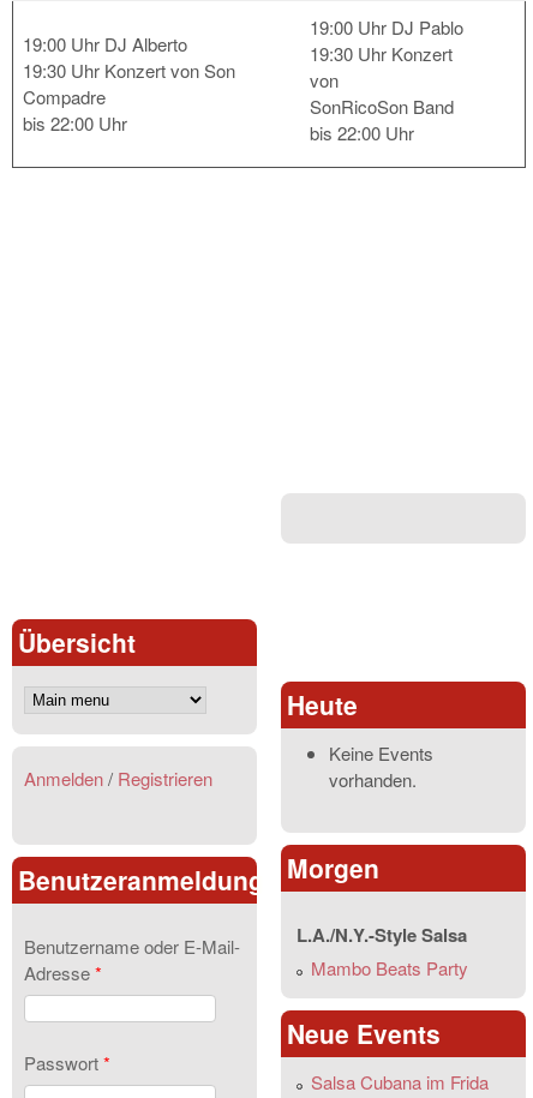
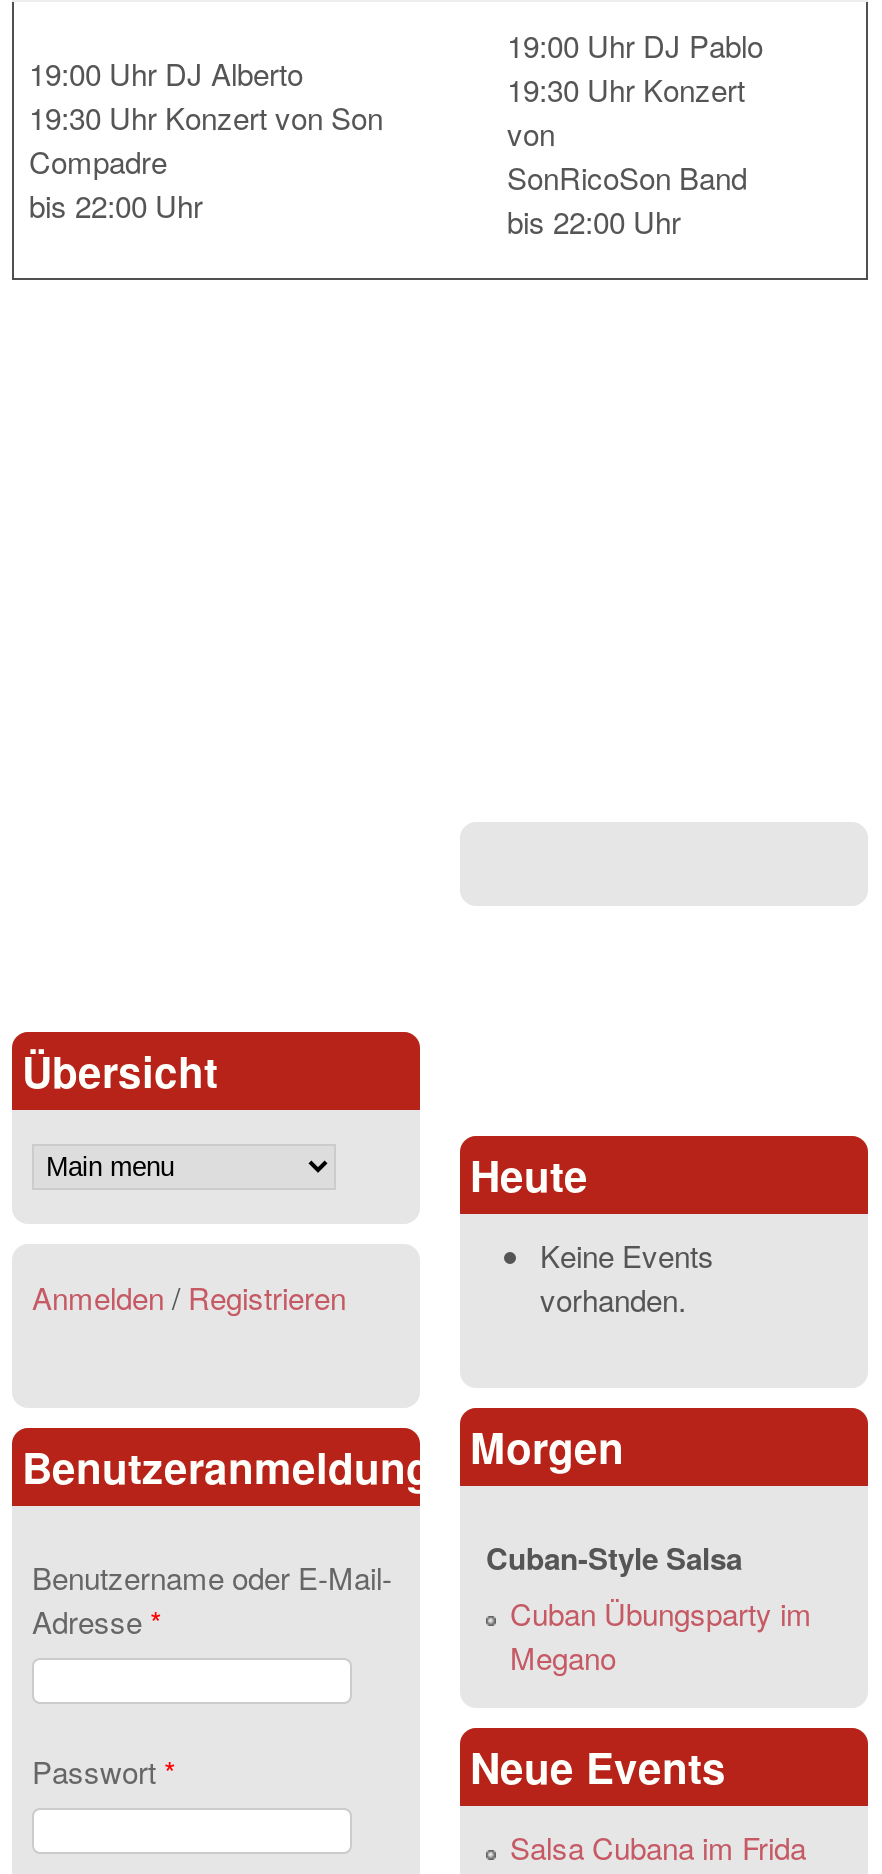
- L.A./N.Y.-Style Salsa
- Mambo Beats Party
+ Cuban-Style Salsa
+ Cuban Übungsparty im
+ Megano
